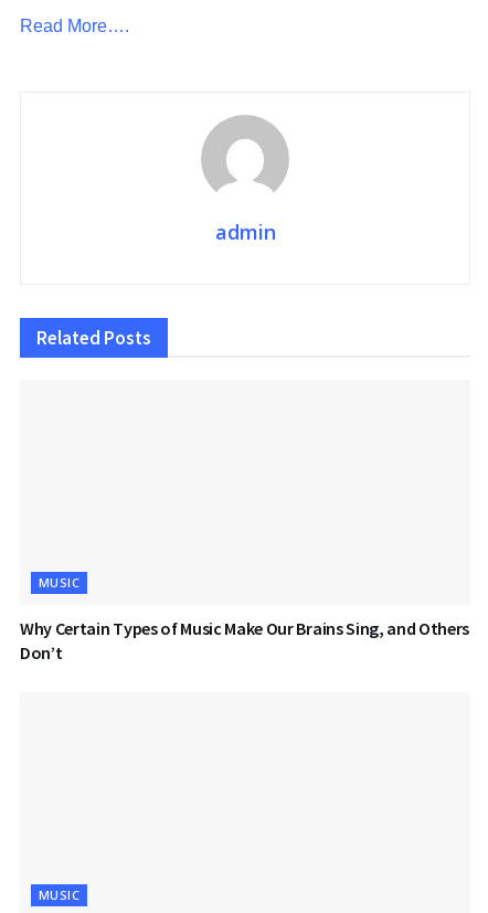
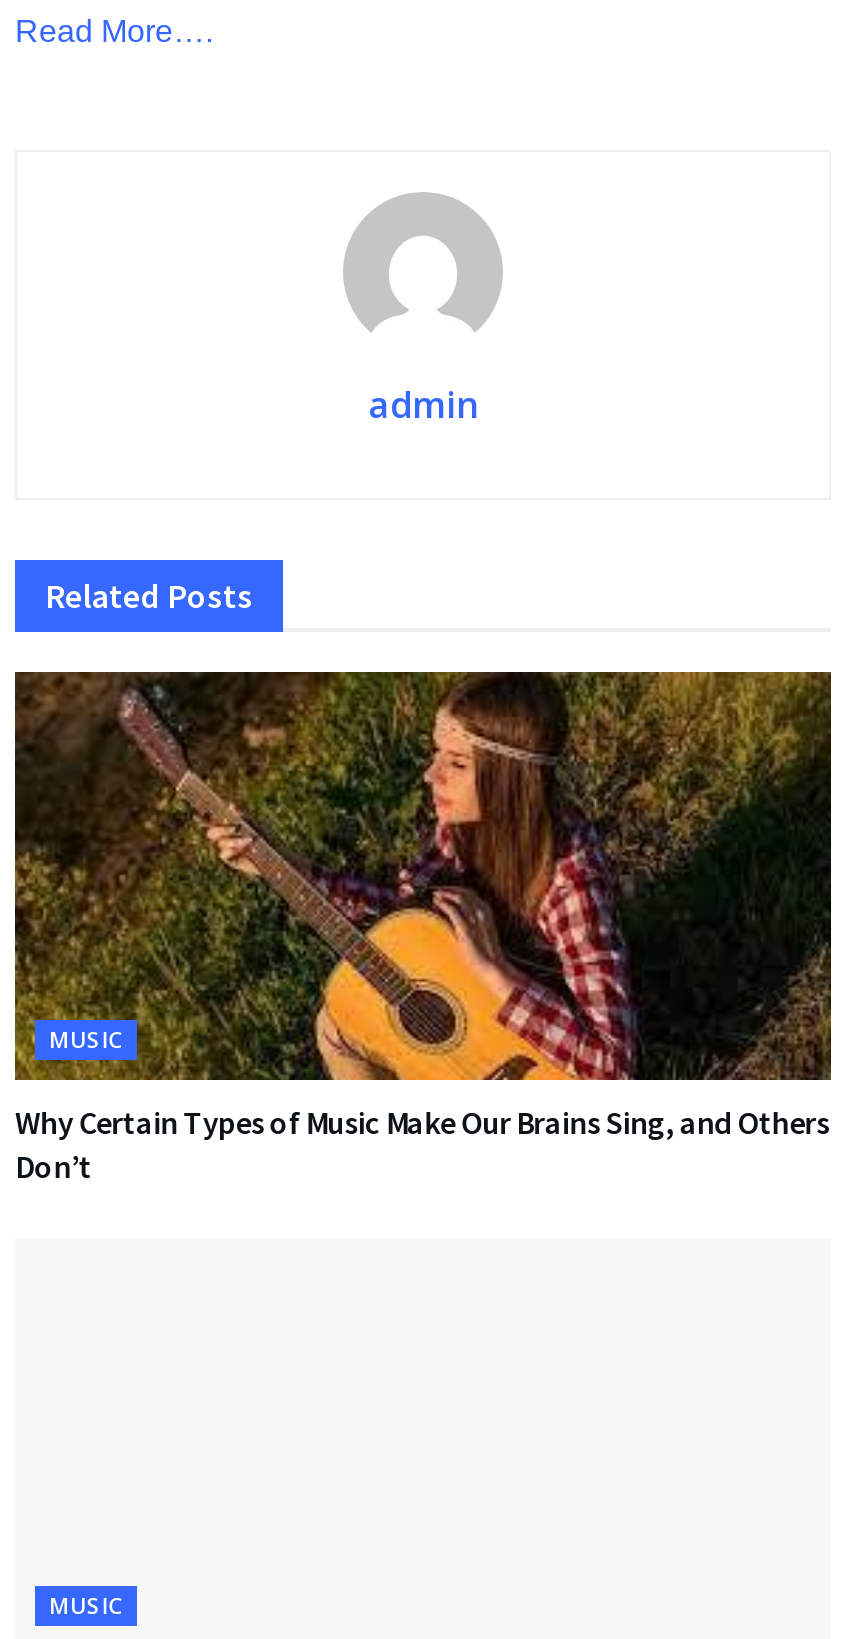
+ [image]
